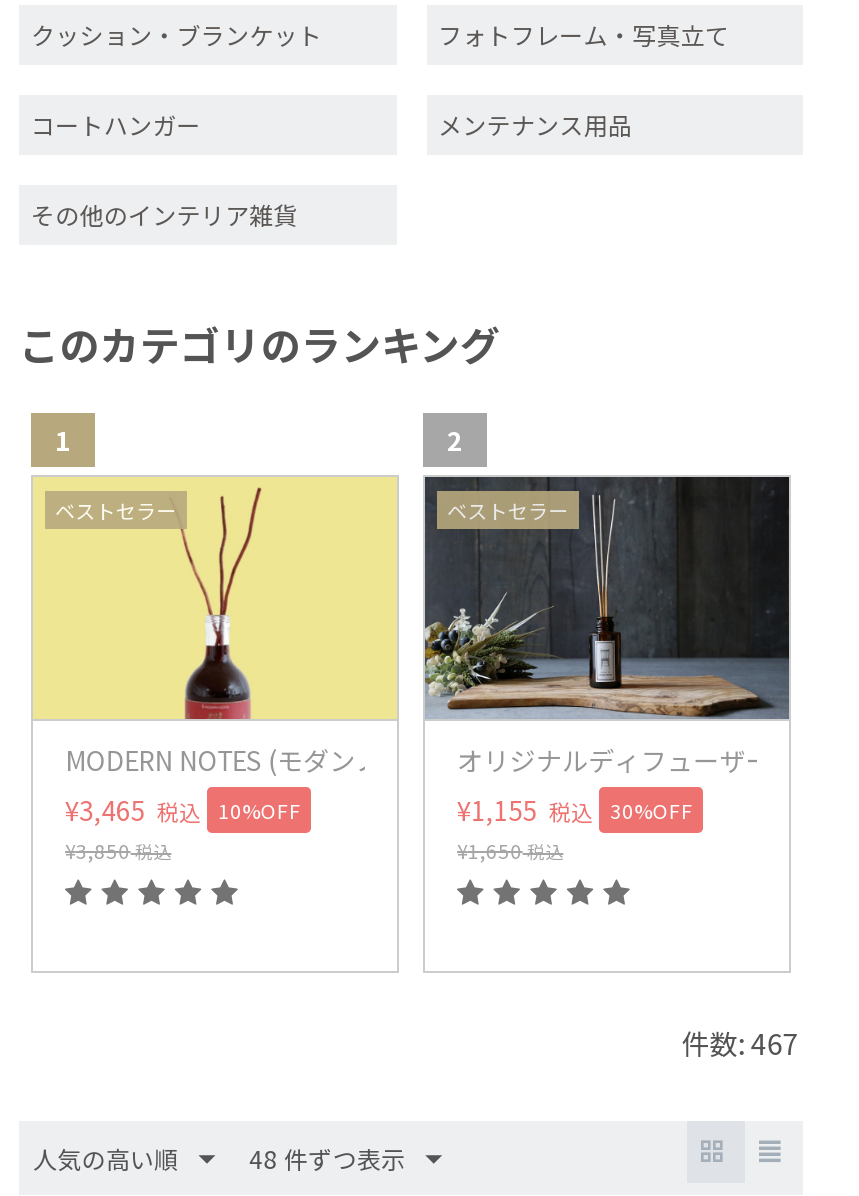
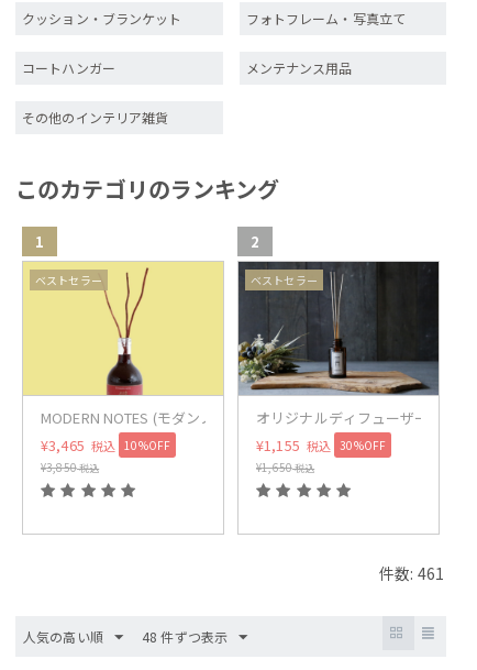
- 件数: 467
+ 件数: 461
